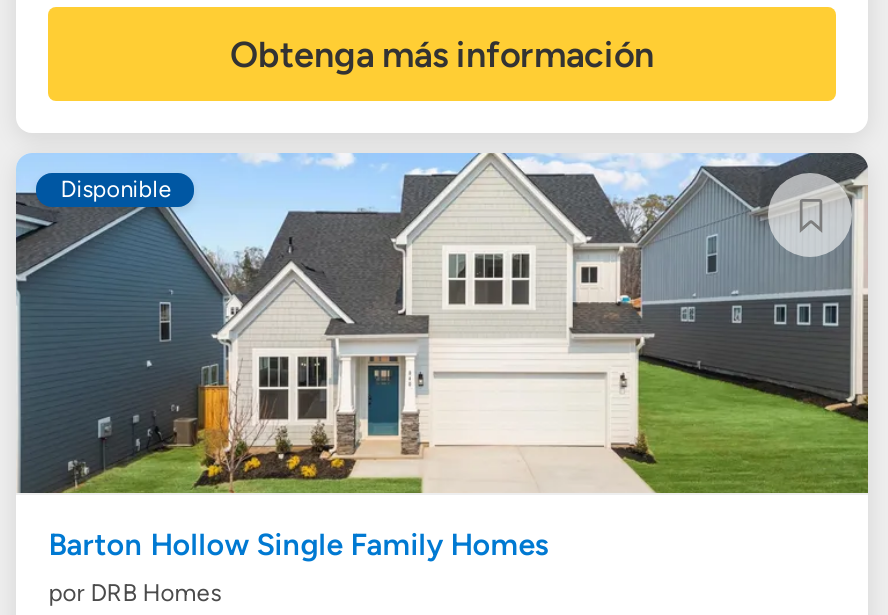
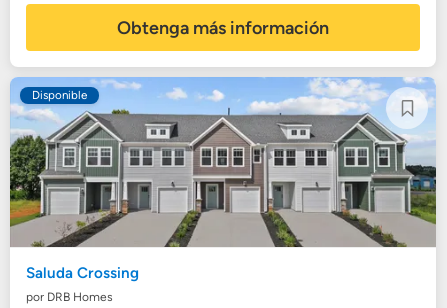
- [image]
- Barton Hollow Single Family Homes
+ [image]
+ Saluda Crossing
